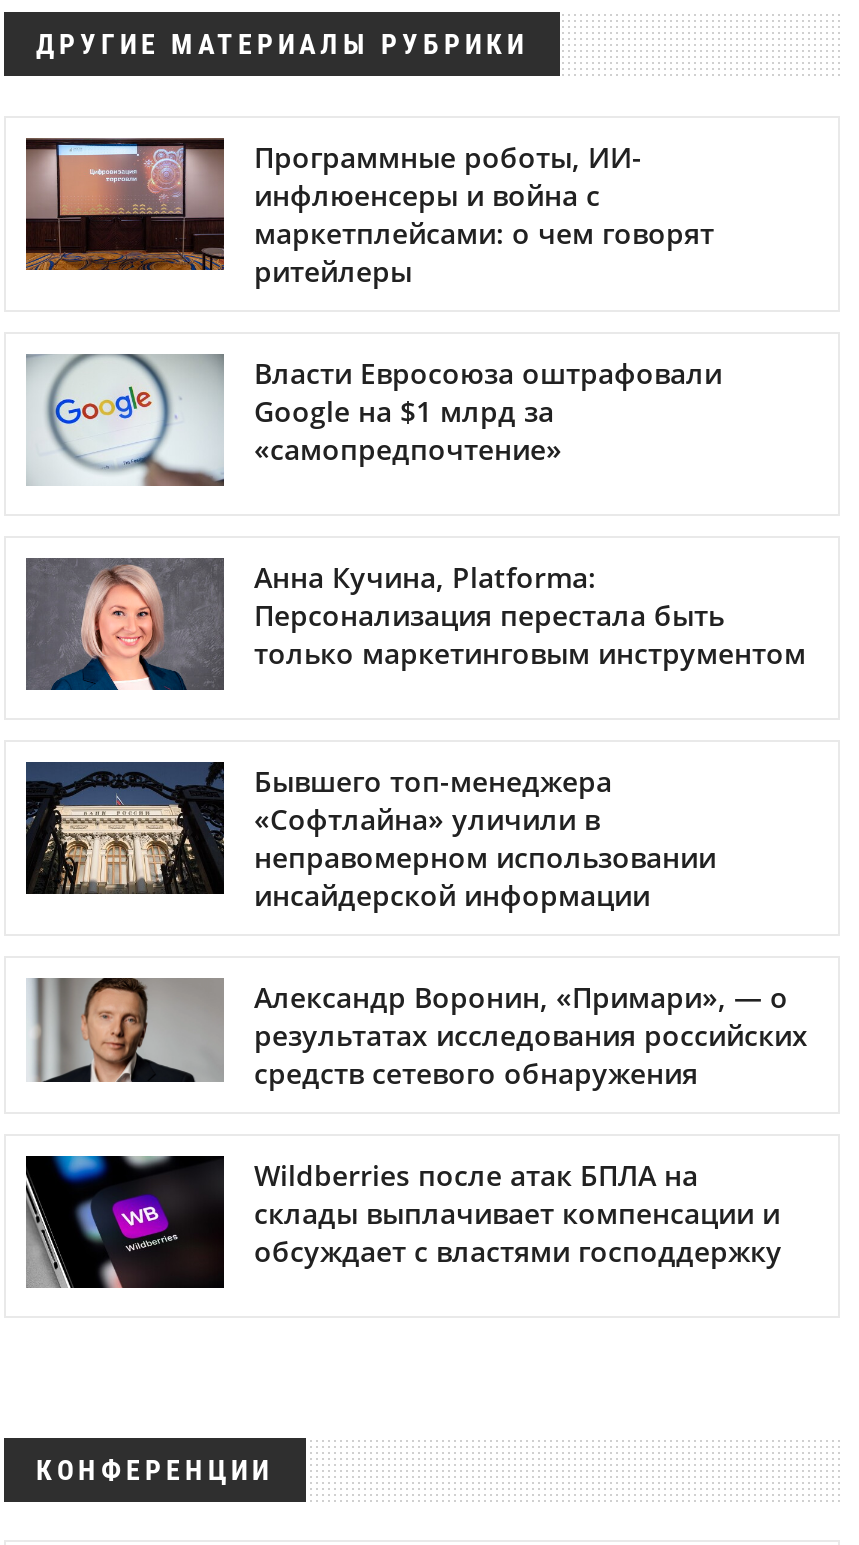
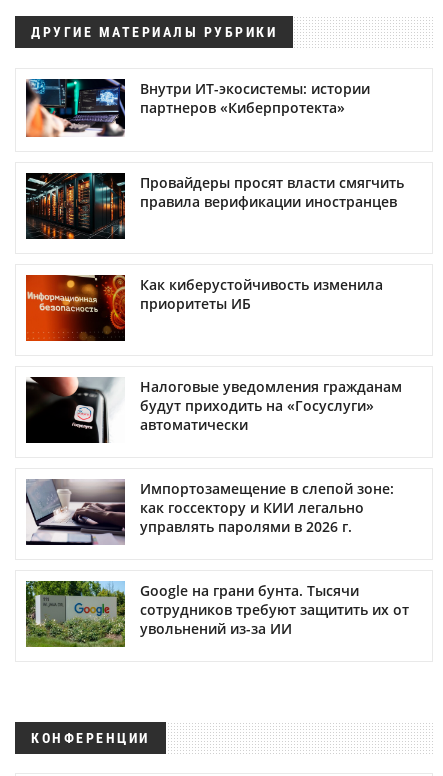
- [image]
- Программные роботы, ИИ-
- инфлюенсеры и война с
- маркетплейсами: о чем говорят
- ритейлеры
+ [image]
+ Внутри ИТ-экосистемы: истории
+ партнеров «Киберпротекта»

- [image]
- Власти Евросоюза оштрафовали
- Google на $1 млрд за
- «самопредпочтение»
+ [image]
+ Провайдеры просят власти смягчить
+ правила верификации иностранцев

- [image]
- Анна Кучина, Platforma:
- Персонализация перестала быть
- только маркетинговым инструментом
+ [image]
+ Как киберустойчивость изменила
+ приоритеты ИБ

- [image]
- Бывшего топ-менеджера
- «Софтлайна» уличили в
- неправомерном использовании
- инсайдерской информации
+ [image]
+ Налоговые уведомления гражданам
+ будут приходить на «Госуслуги»
+ автоматически

- [image]
- Александр Воронин, «Примари», — о
- результатах исследования российских
- средств сетевого обнаружения
+ [image]
+ Импортозамещение в слепой зоне:
+ как госсектору и КИИ легально
+ управлять паролями в 2026 г.

- [image]
- Wildberries после атак БПЛА на
- склады выплачивает компенсации и
- обсуждает с властями господдержку
+ [image]
+ Google на грани бунта. Тысячи
+ сотрудников требуют защитить их от
+ увольнений из-за ИИ
